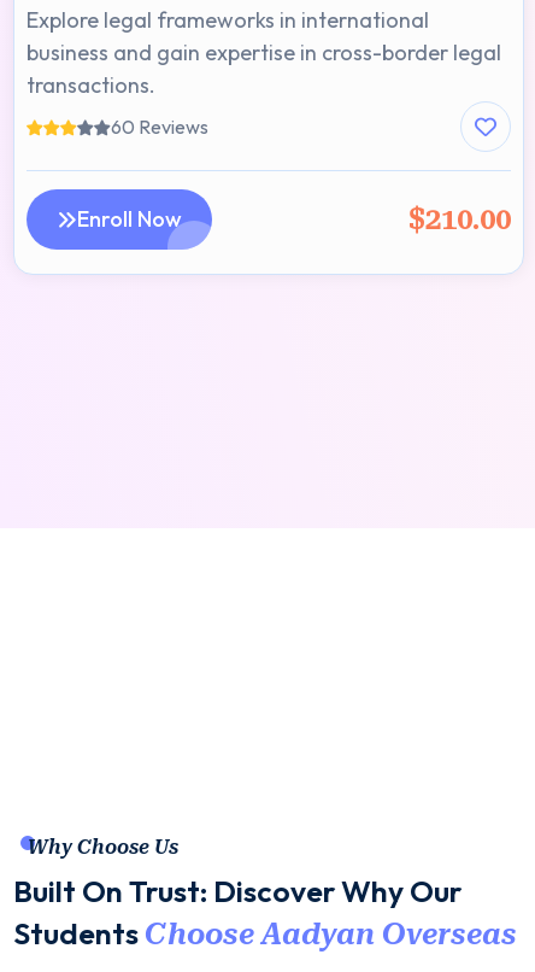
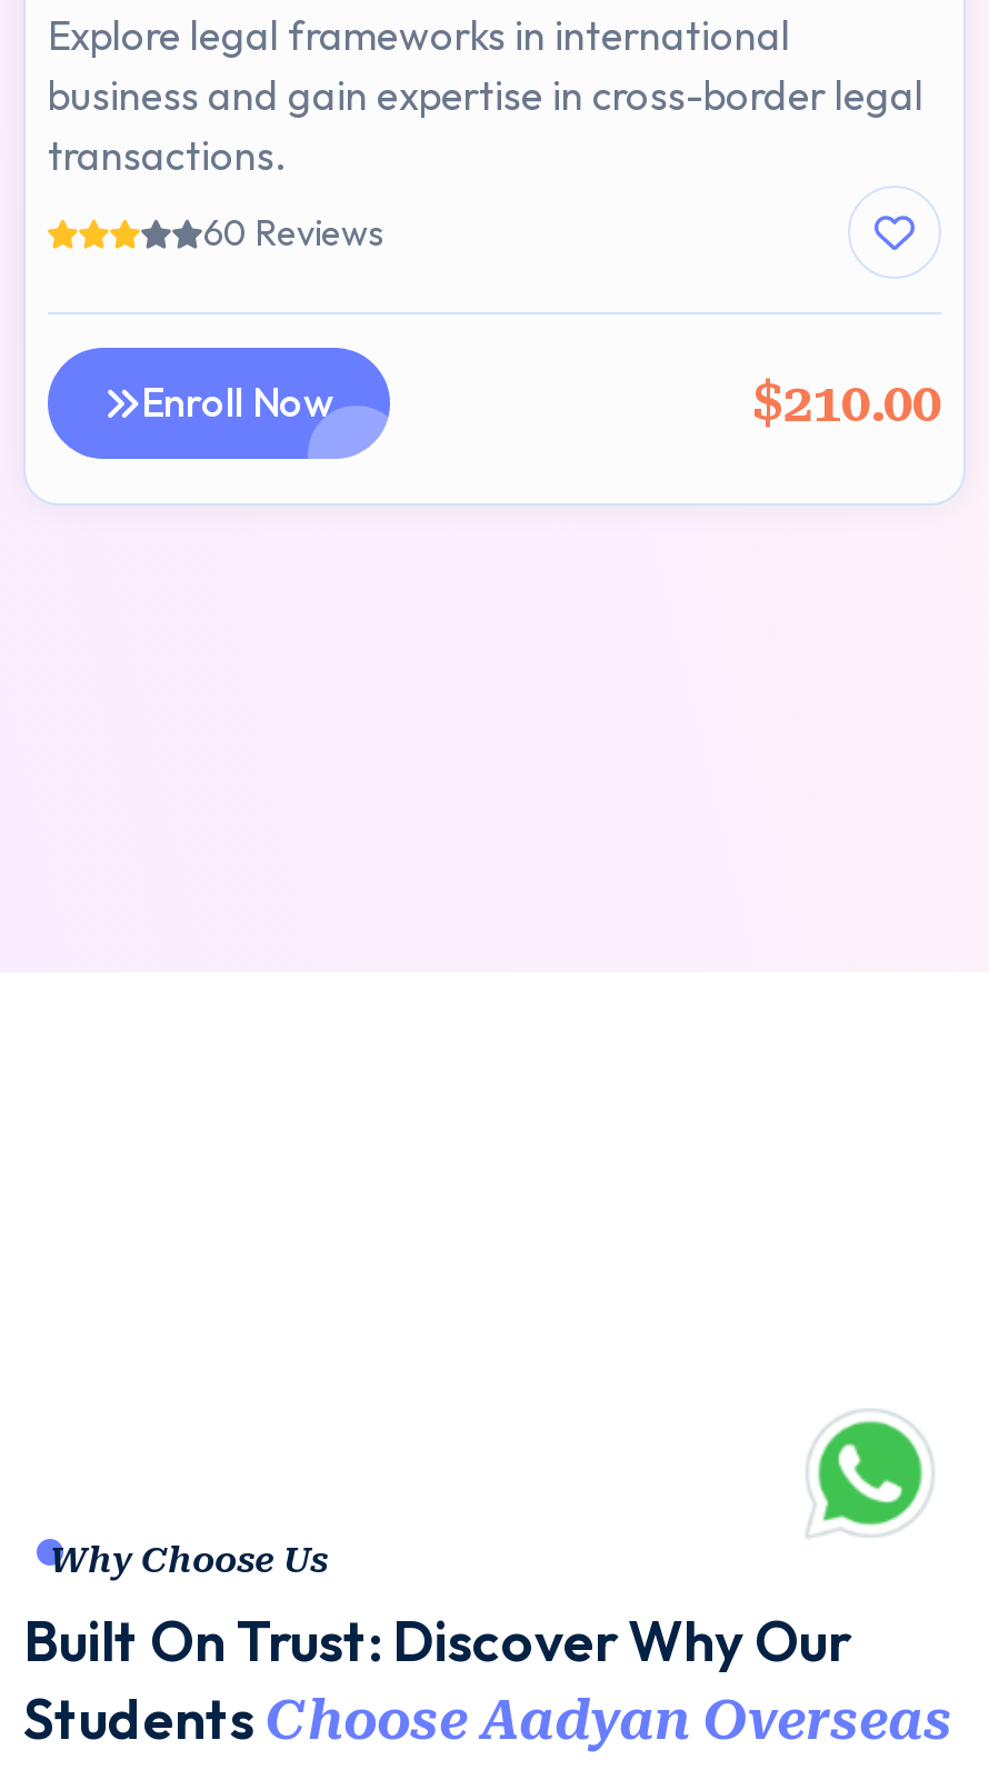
+ [image]
